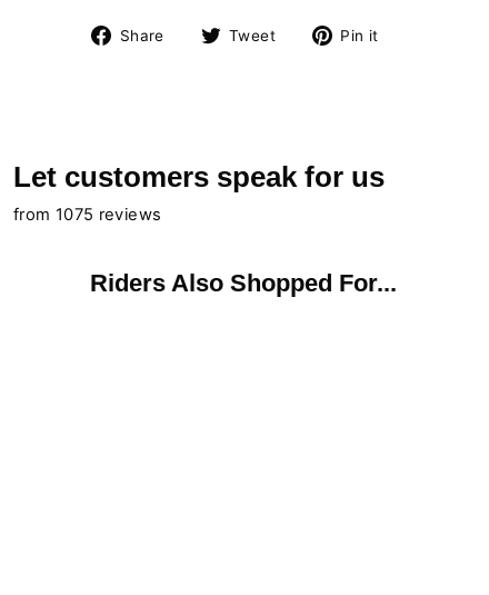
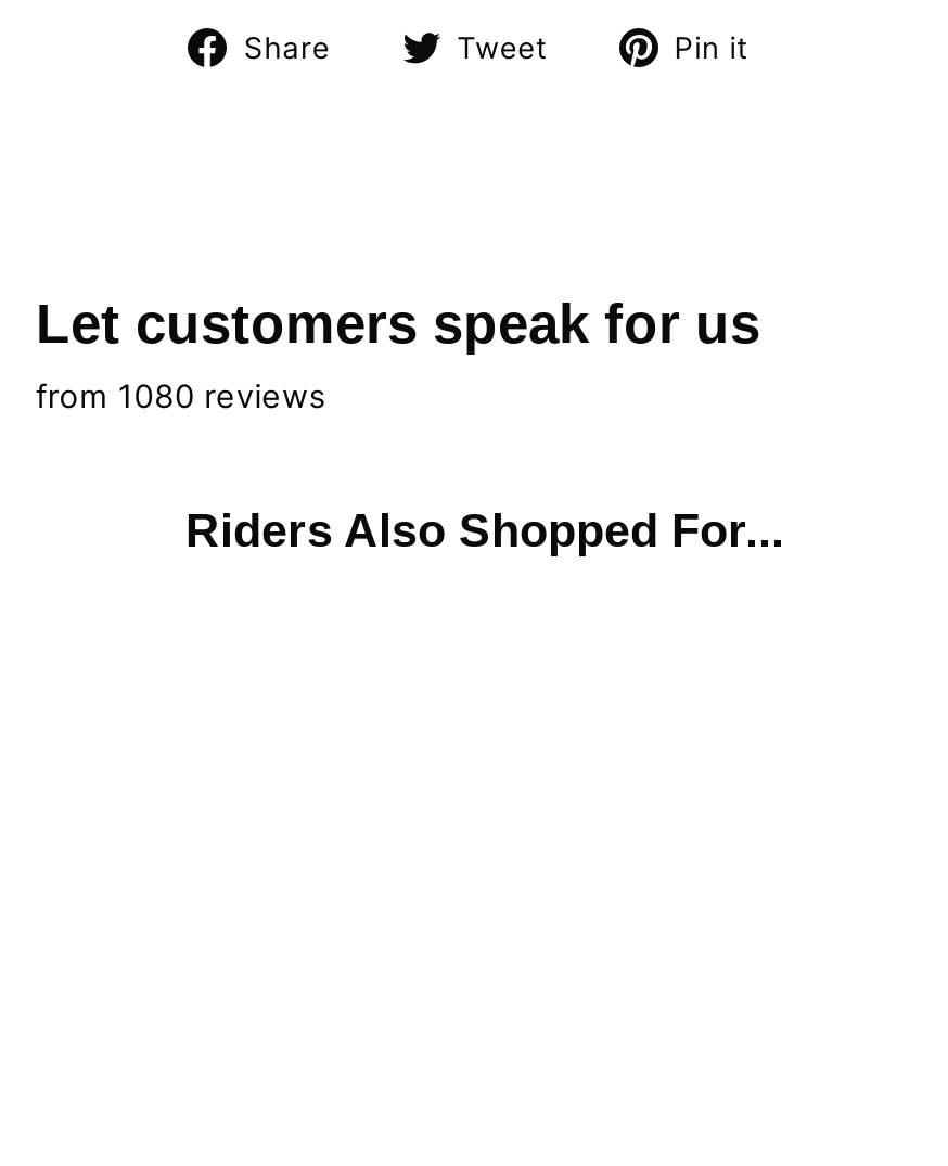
- from 1075 reviews
+ from 1080 reviews
